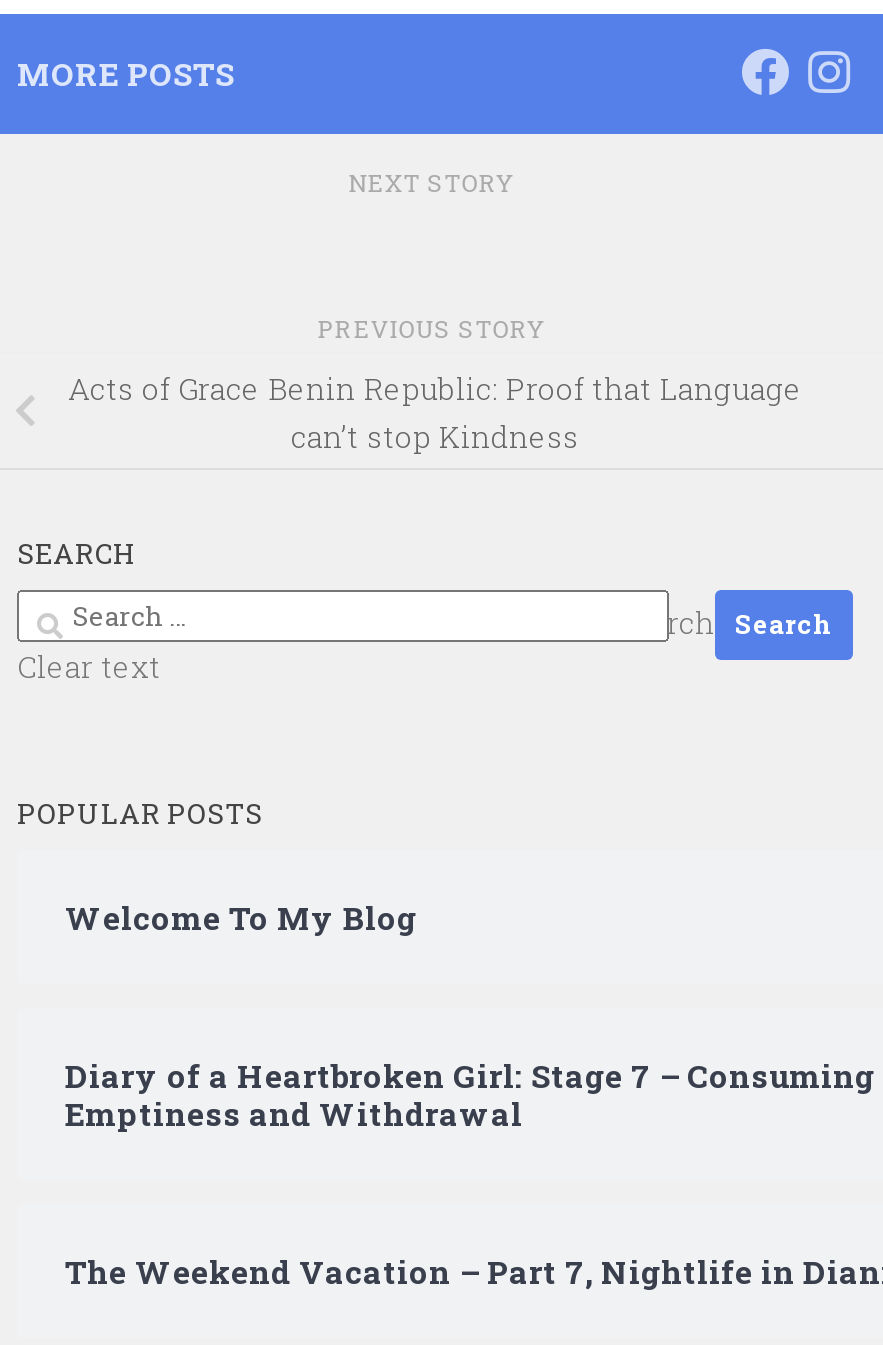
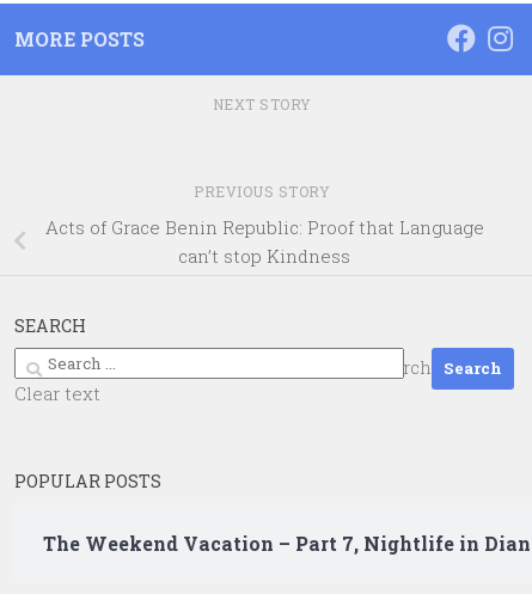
- Welcome To My Blog

- Diary of a Heartbroken Girl: Stage 7 – Consuming
- Emptiness and Withdrawal
